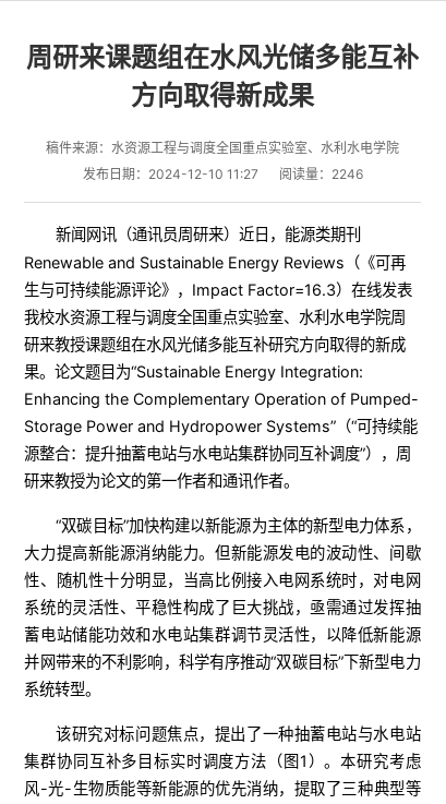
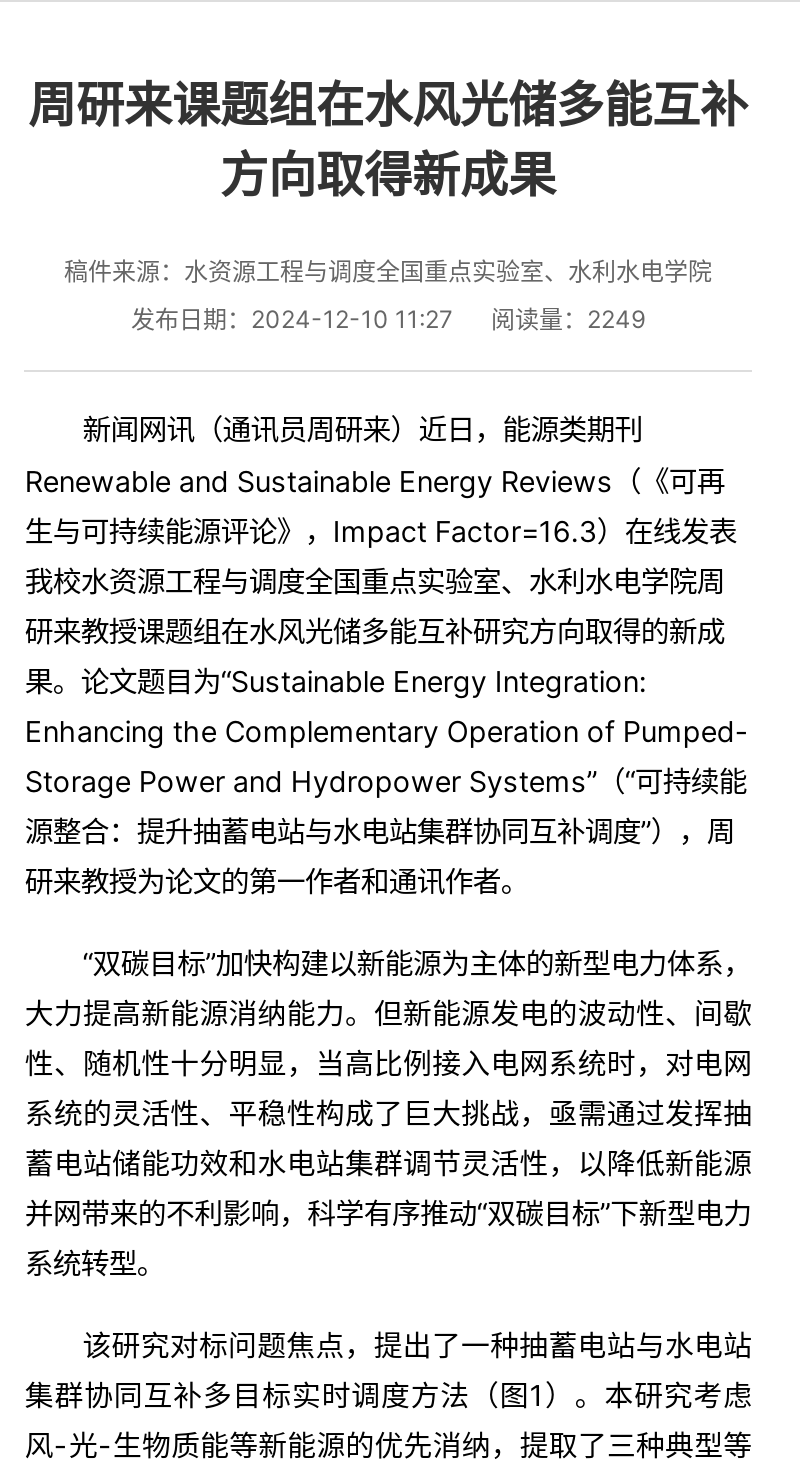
- 发布日期：2024-12-10 11:27 阅读量：2246
+ 发布日期：2024-12-10 11:27 阅读量：2249
